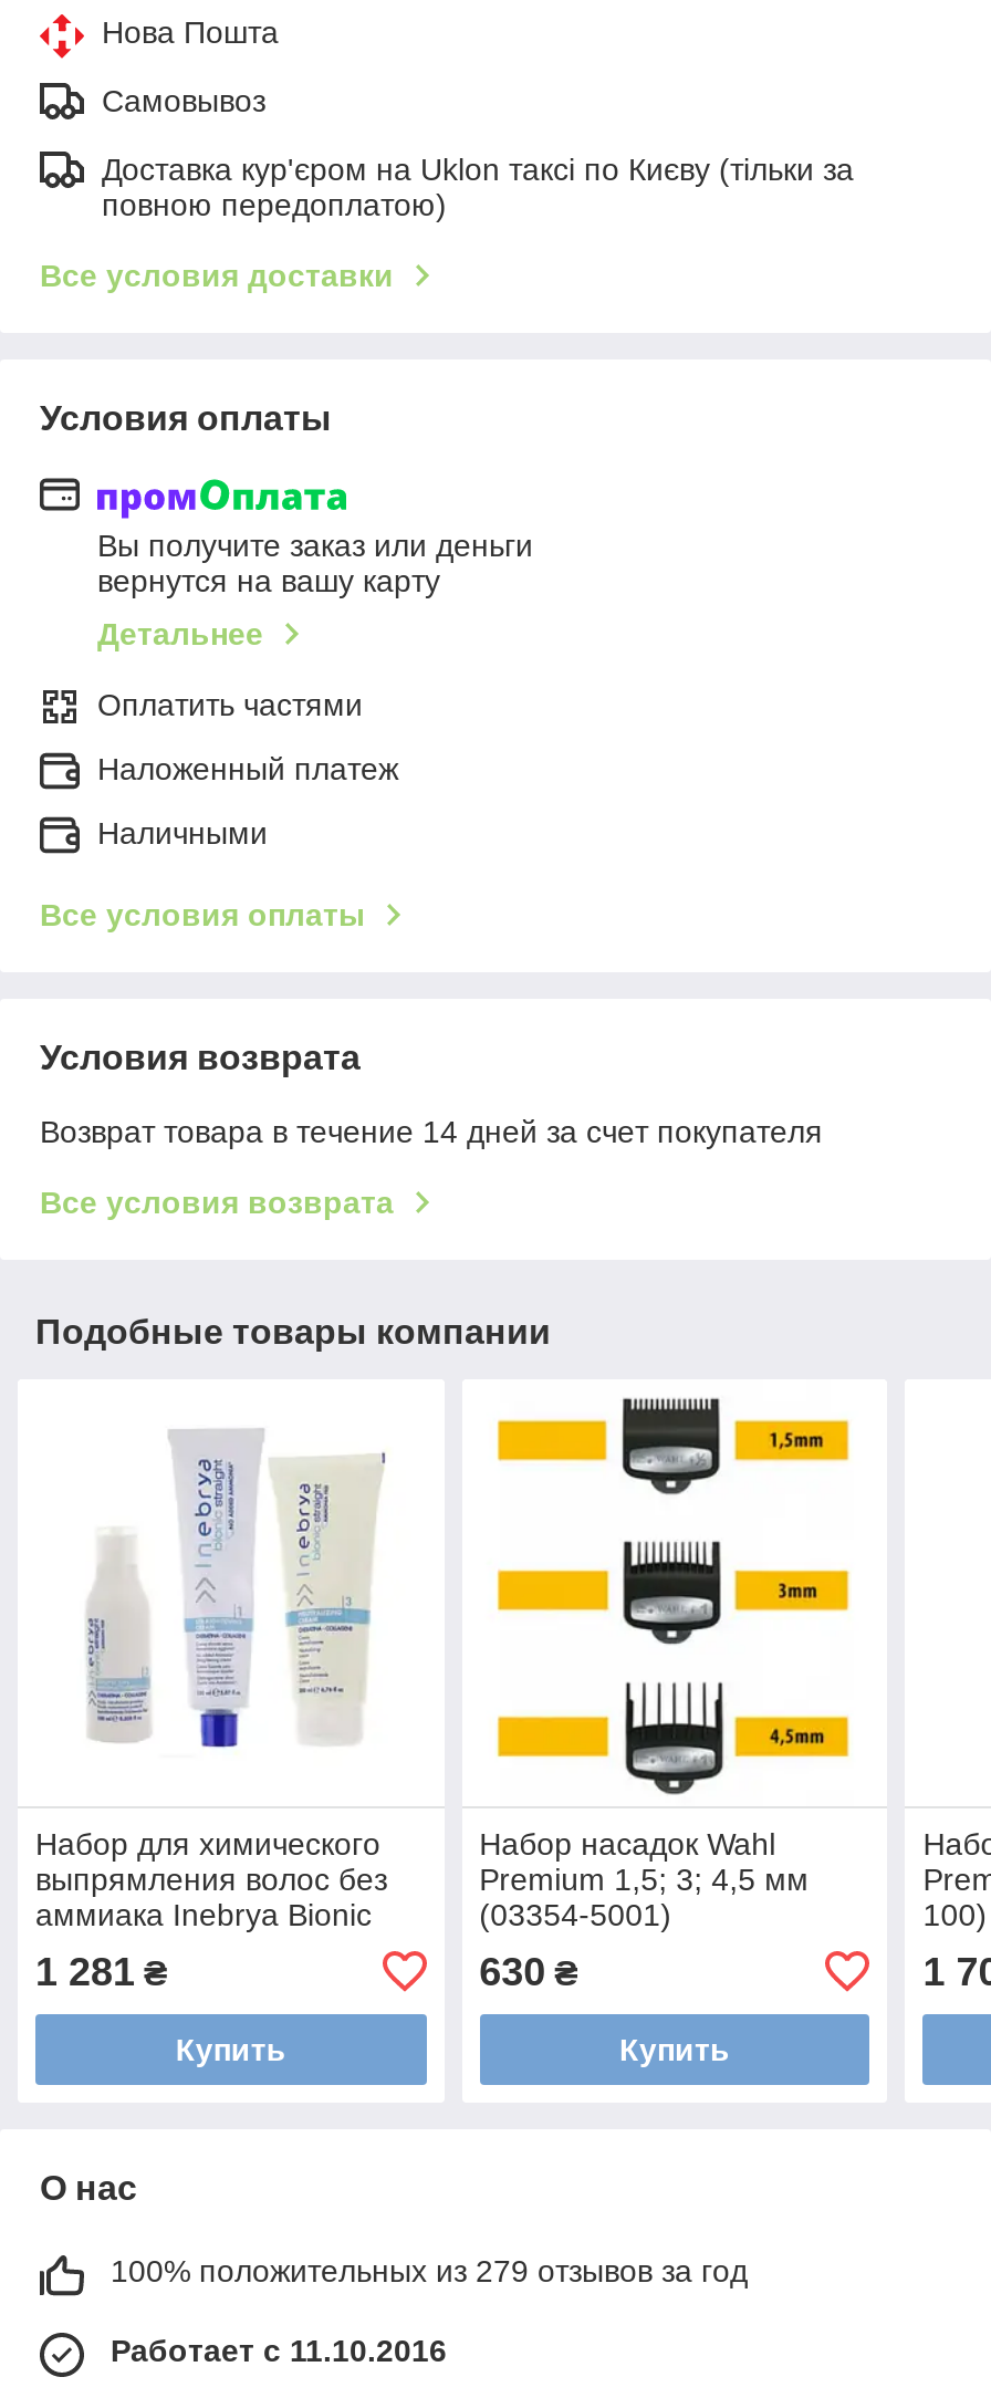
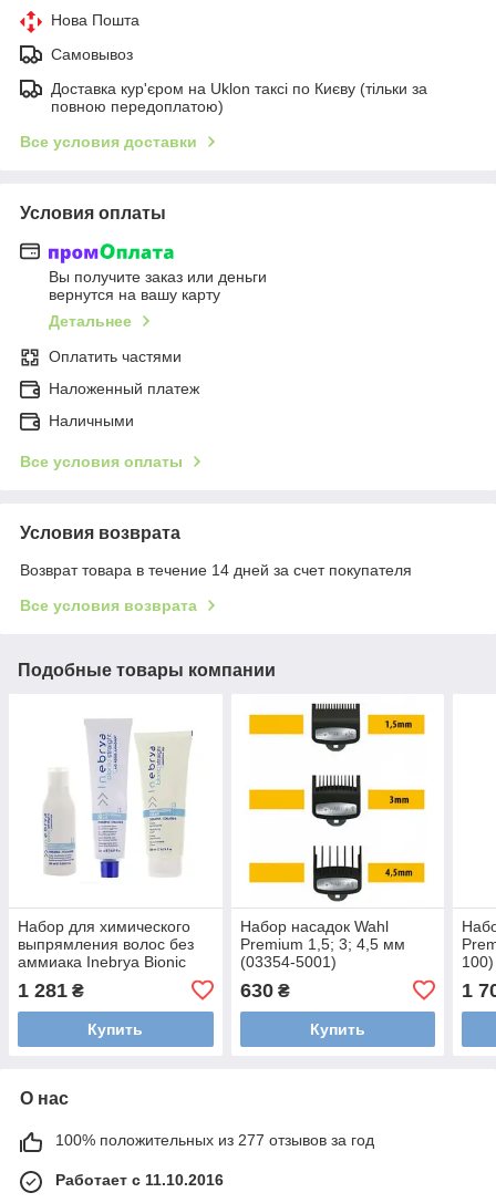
- 100% положительных из 279 отзывов за год
+ 100% положительных из 277 отзывов за год
